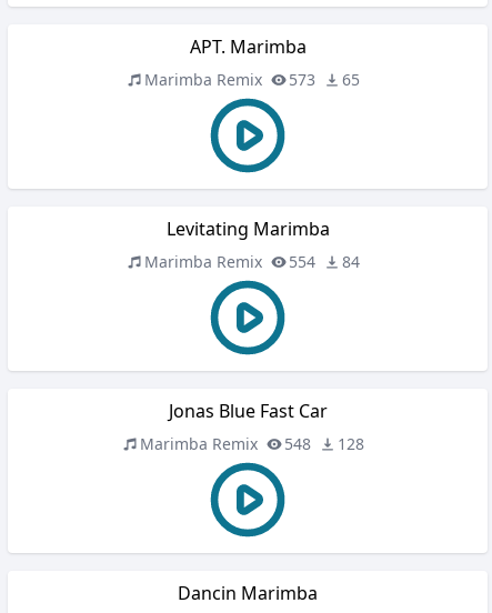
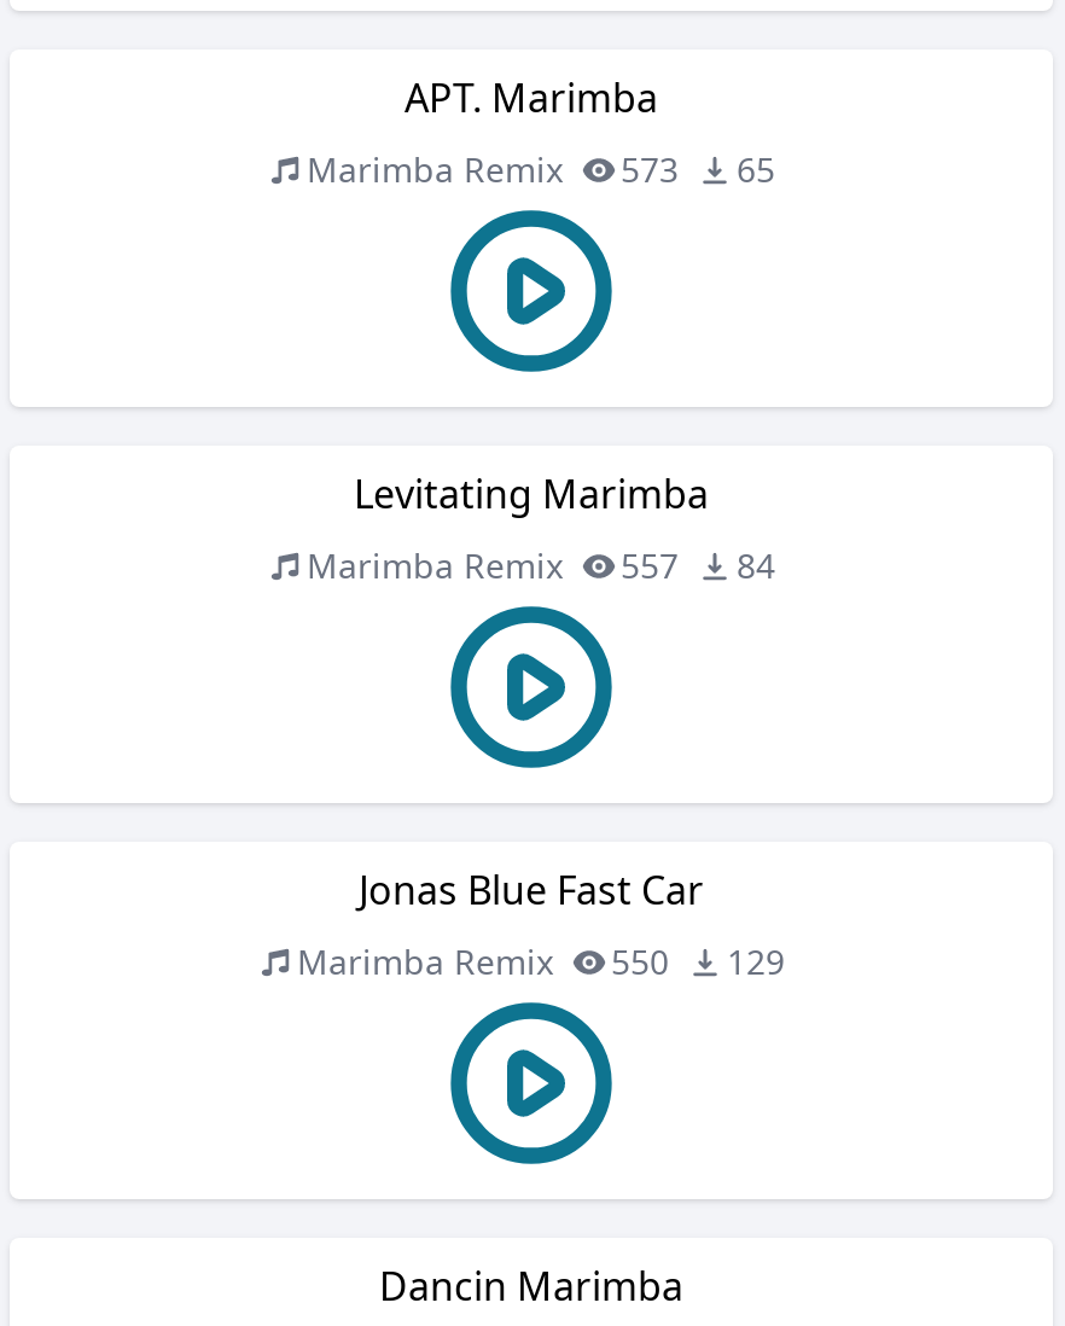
- Marimba Remix 554 84
+ Marimba Remix 557 84

- 548
+ 550

- 128
+ 129
